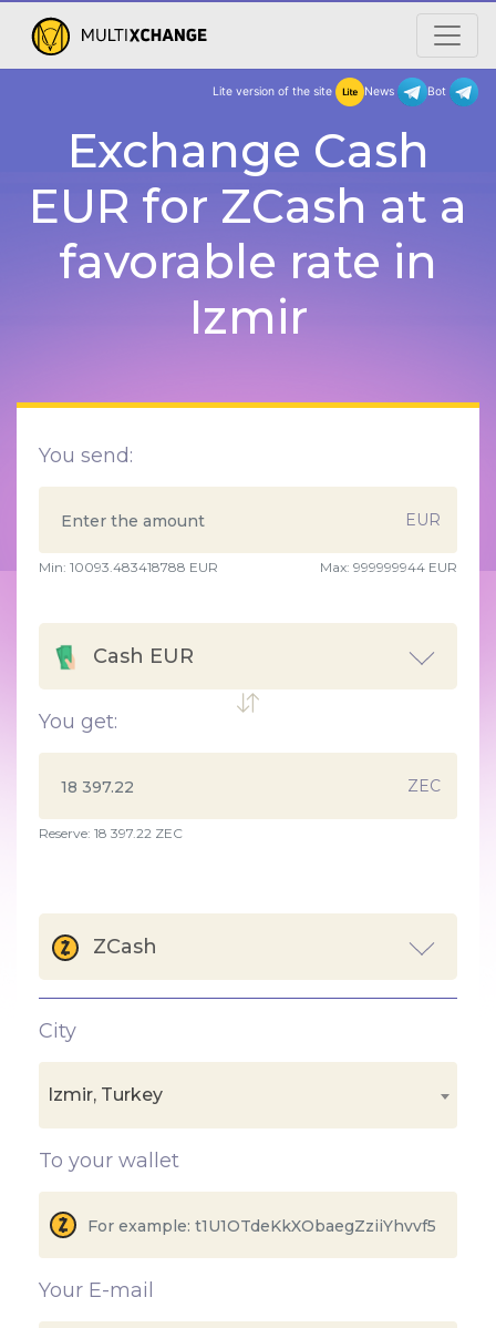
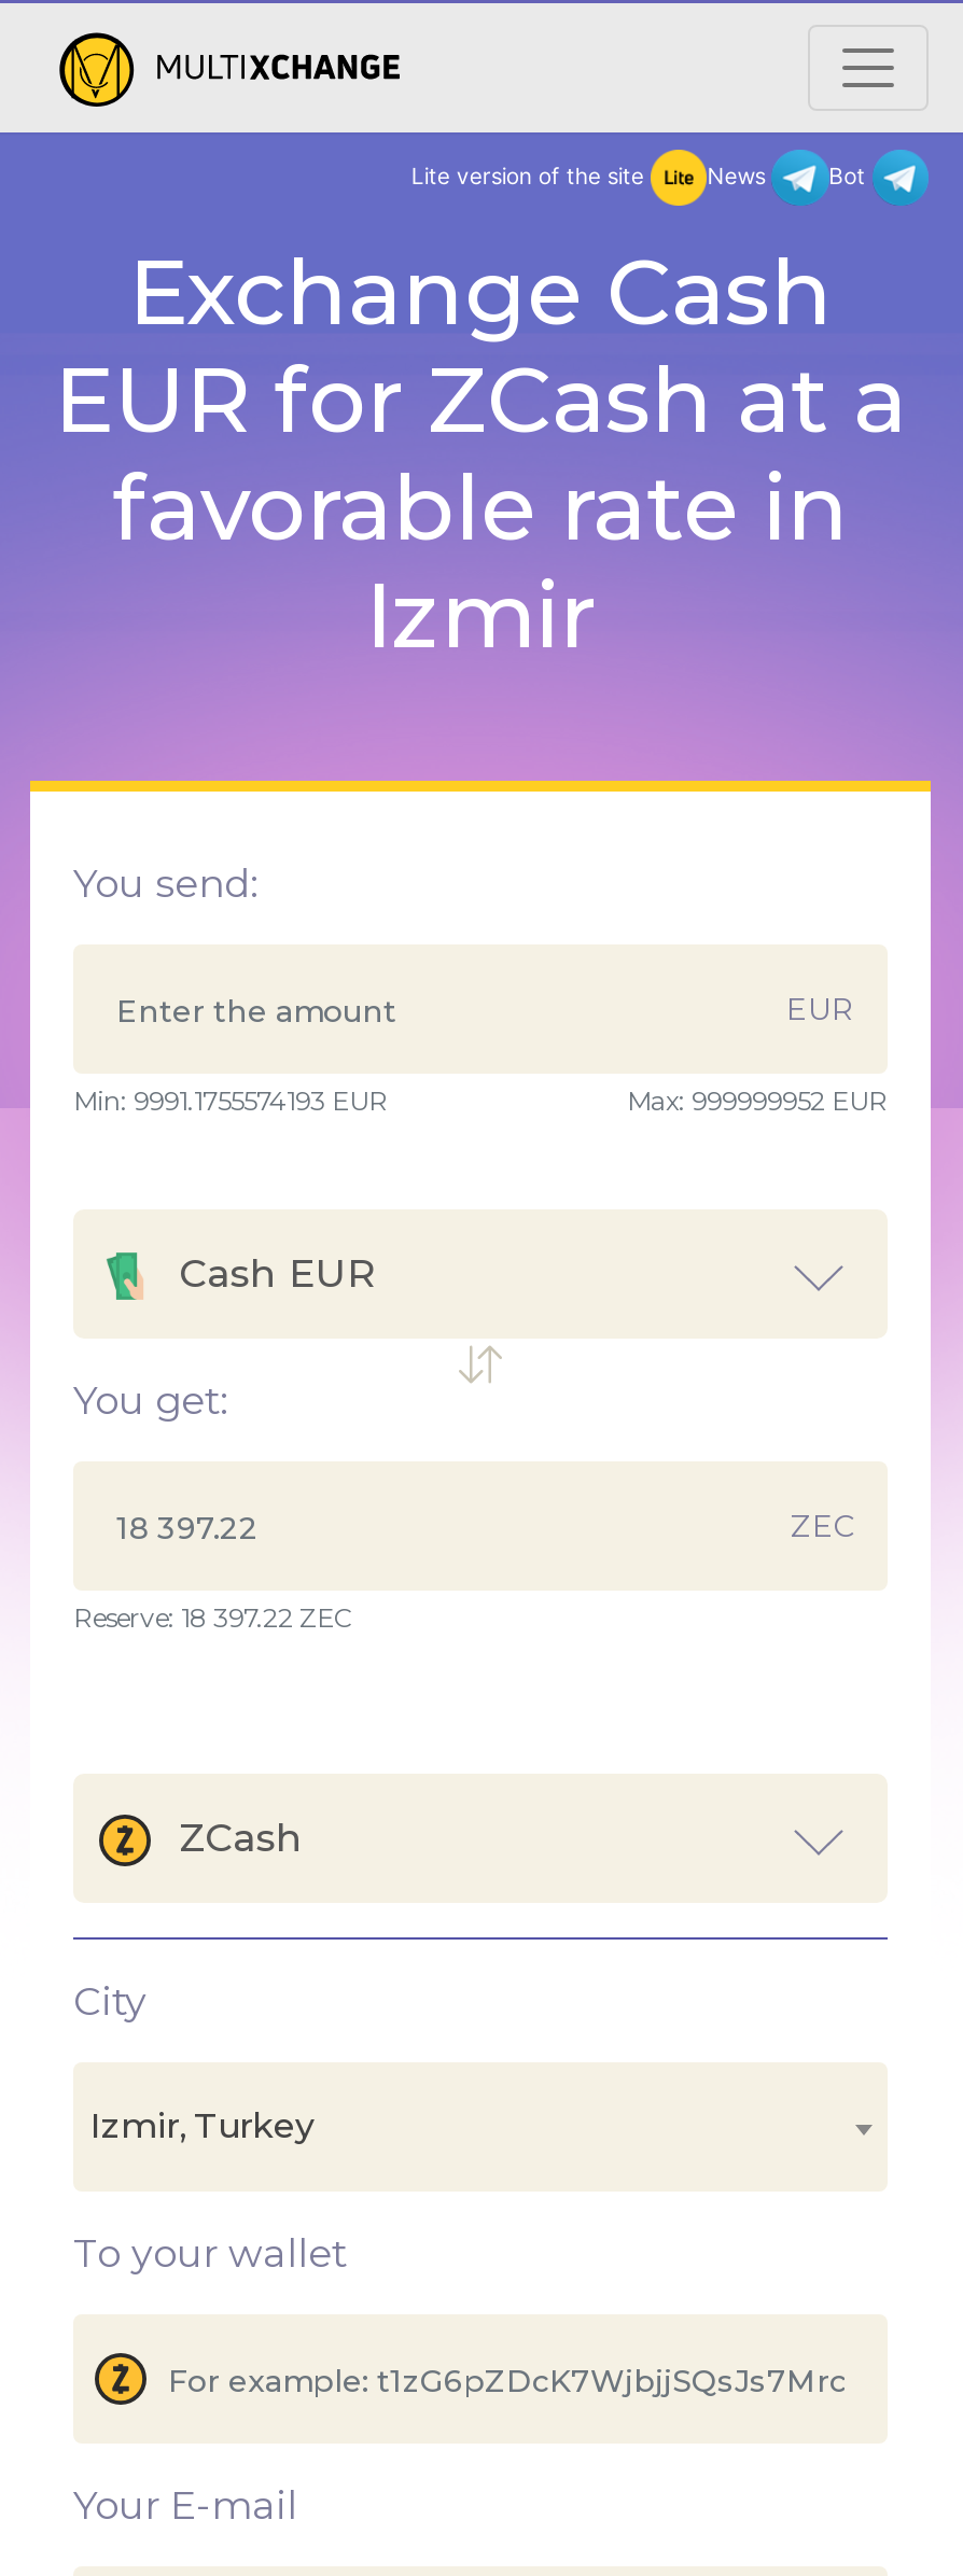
- Min: 10093.483418788 EUR
+ Min: 9991.1755574193 EUR

- Max: 999999944 EUR
+ Max: 999999952 EUR
